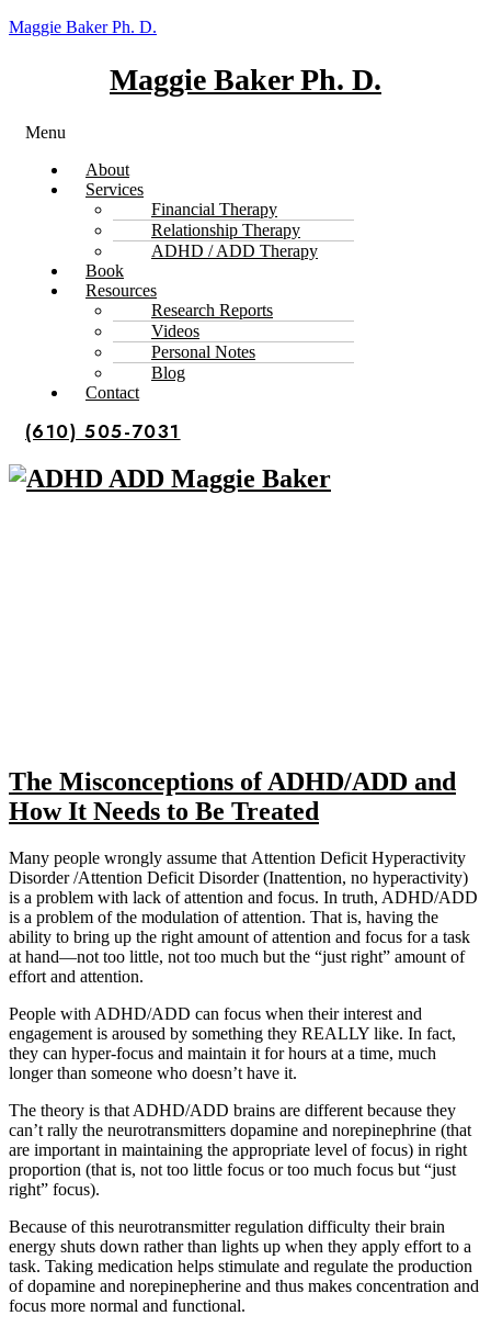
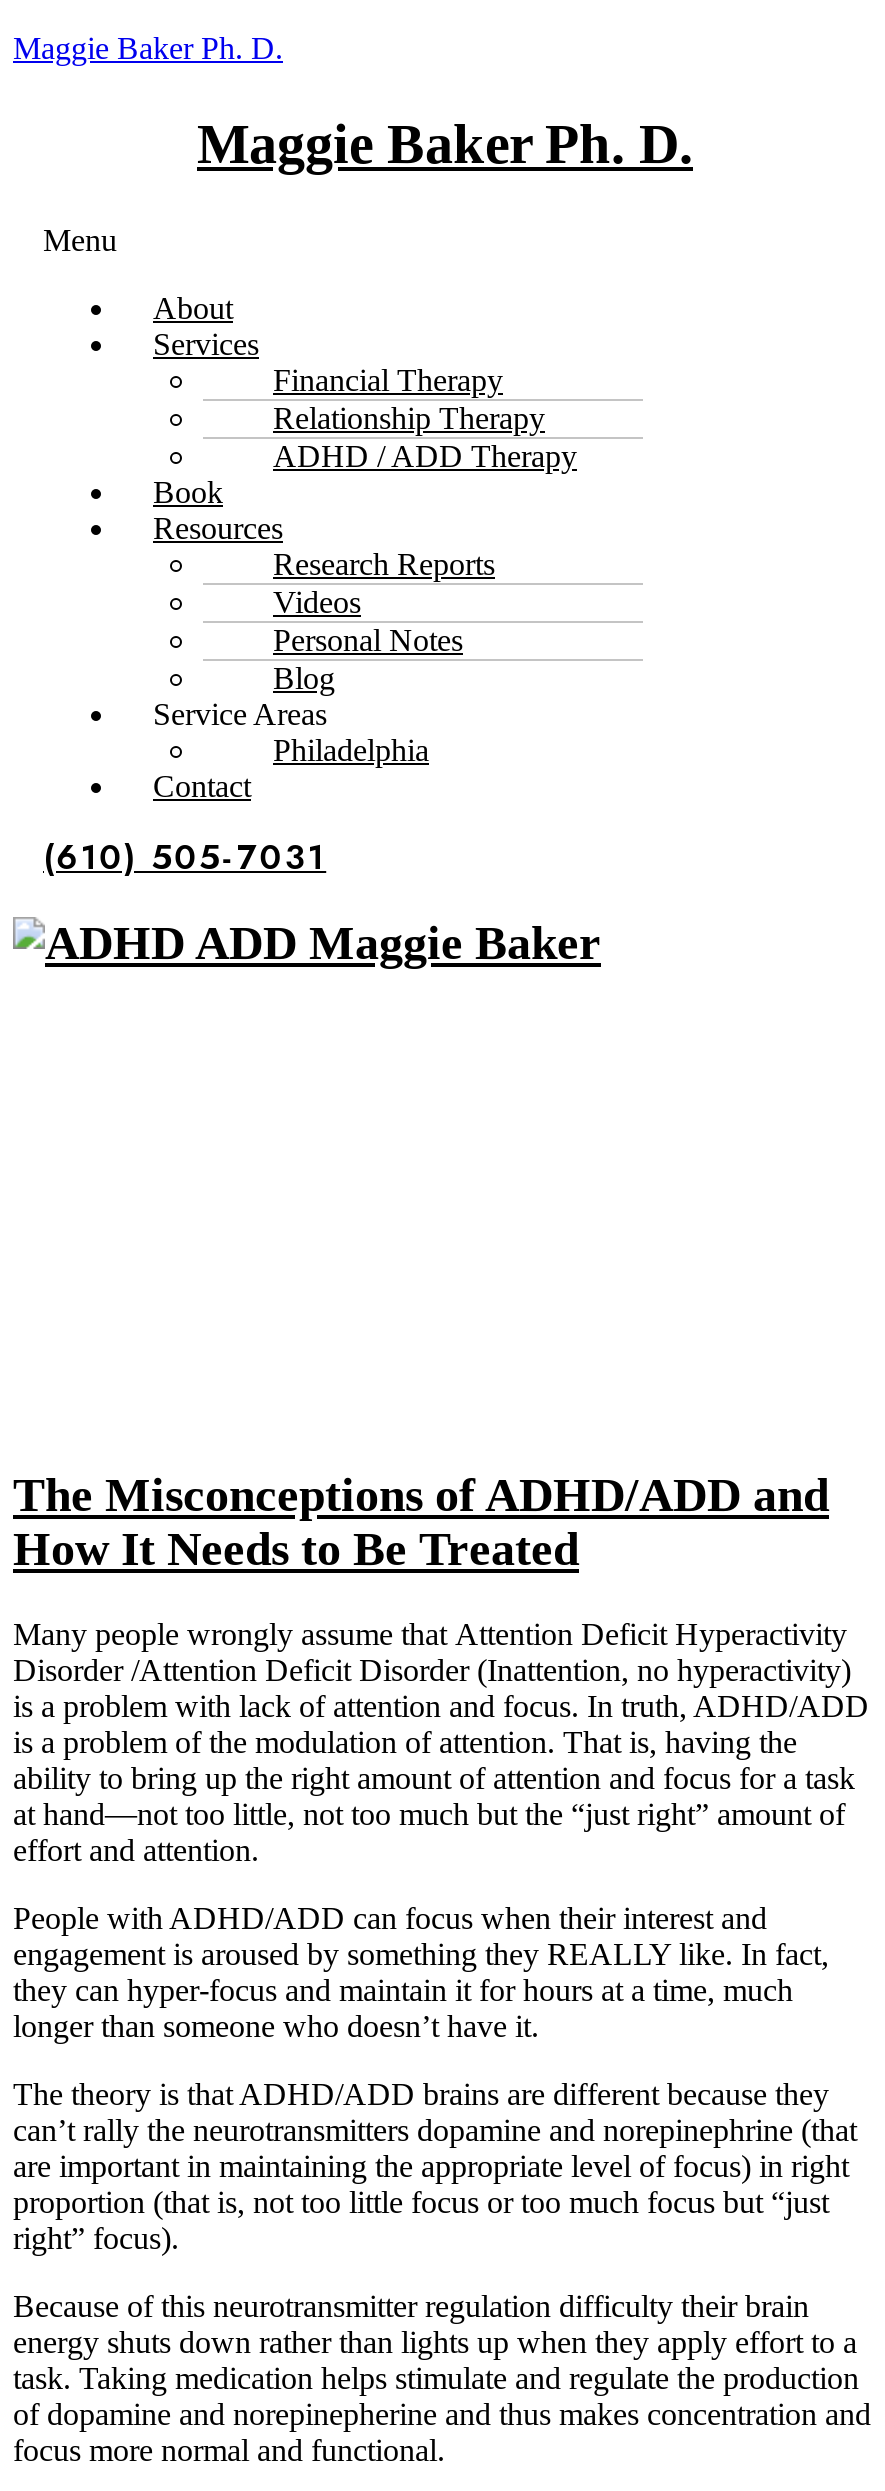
+ Service Areas
+ Philadelphia
